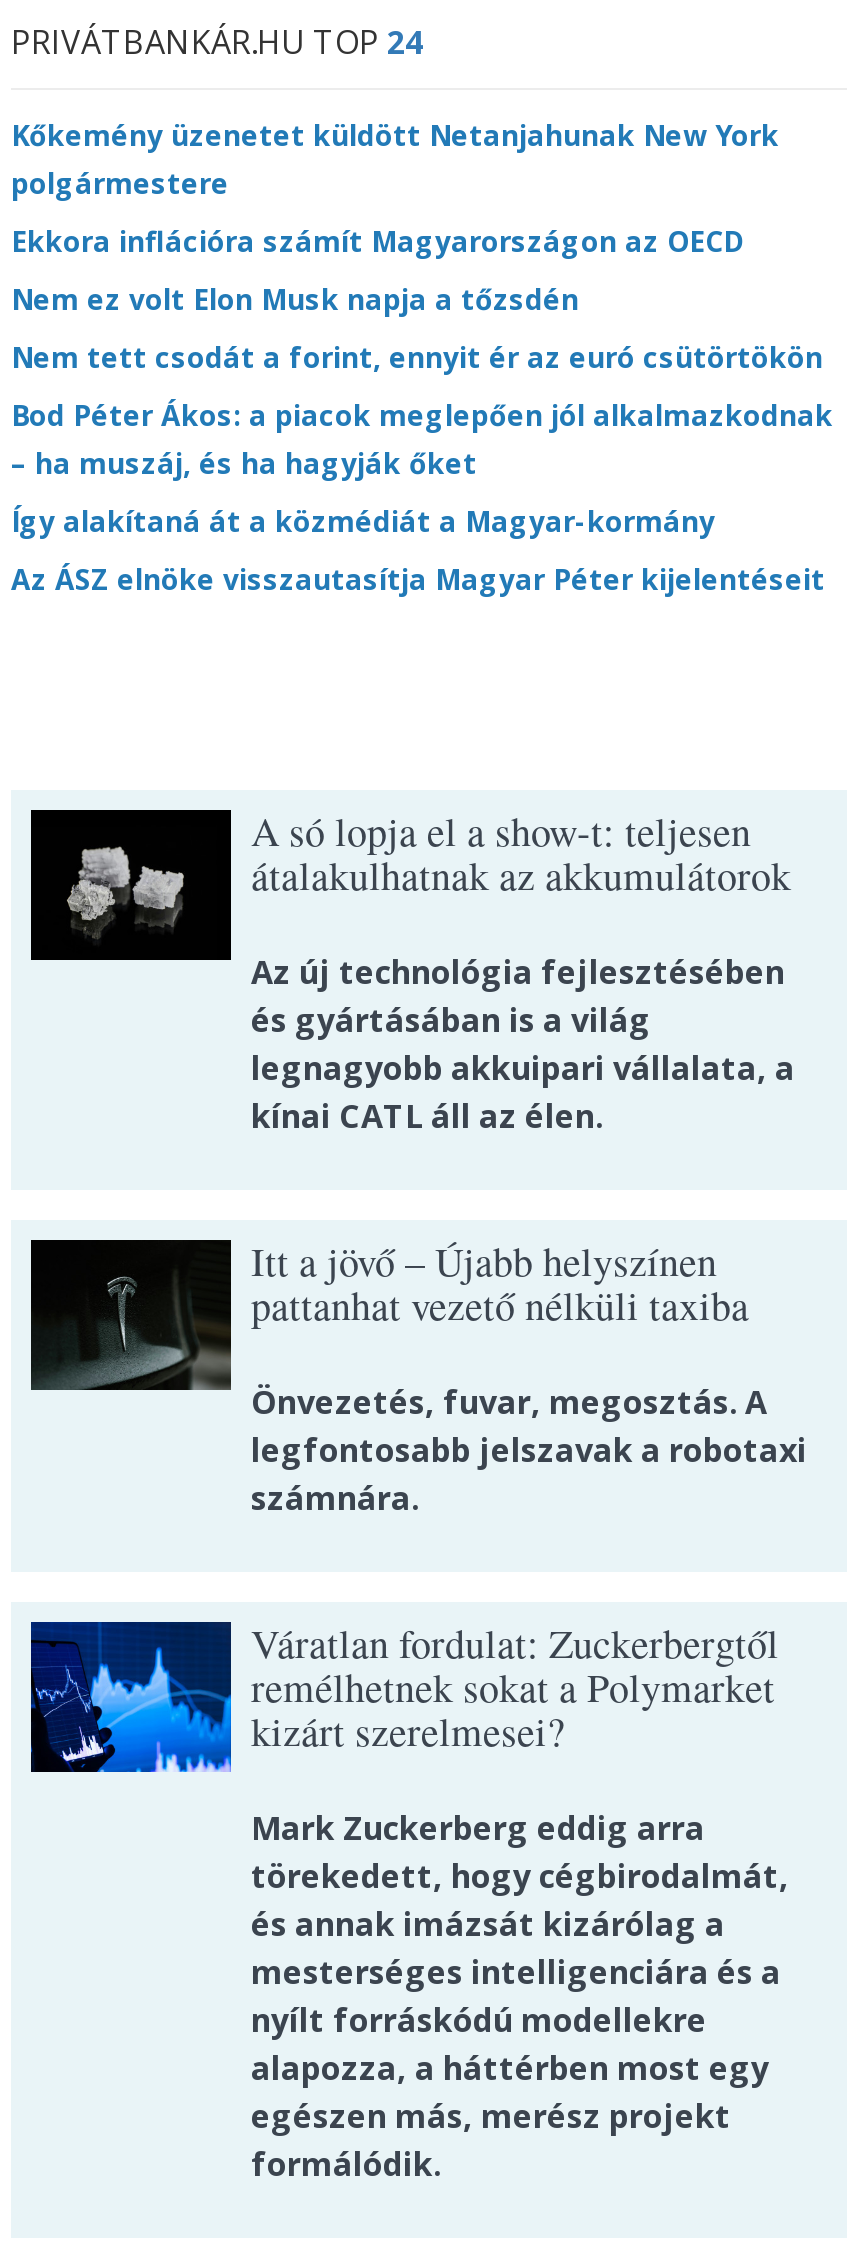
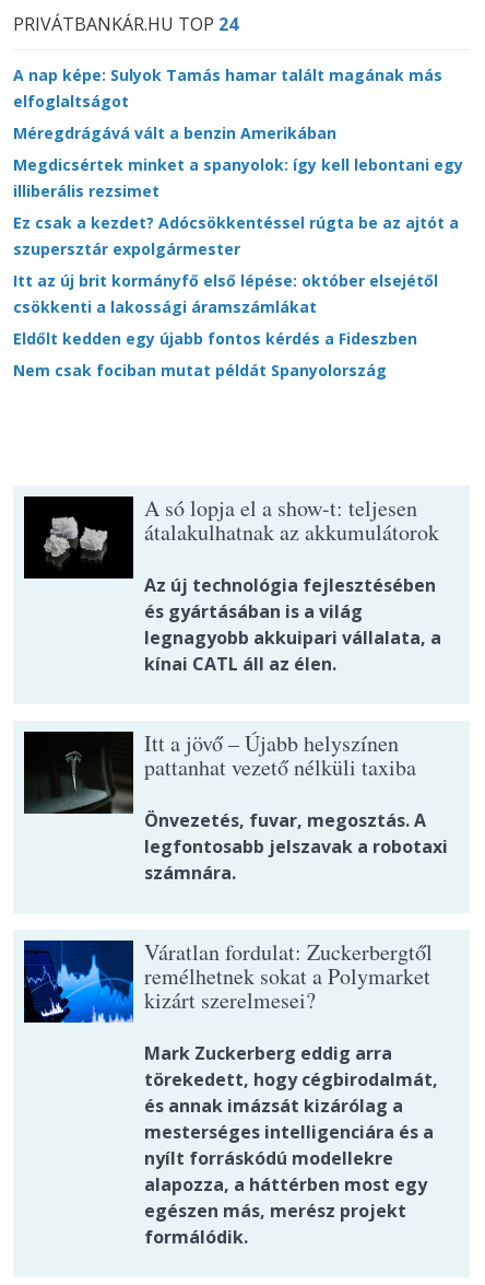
- Kőkemény üzenetet küldött Netanjahunak New York
- polgármestere
+ A nap képe: Sulyok Tamás hamar talált magának más
+ elfoglaltságot

- Ekkora inflációra számít Magyarországon az OECD
+ Méregdrágává vált a benzin Amerikában

- Nem ez volt Elon Musk napja a tőzsdén
+ Megdicsértek minket a spanyolok: így kell lebontani egy
+ illiberális rezsimet

- Nem tett csodát a forint, ennyit ér az euró csütörtökön
+ Ez csak a kezdet? Adócsökkentéssel rúgta be az ajtót a
+ szupersztár expolgármester

- Bod Péter Ákos: a piacok meglepően jól alkalmazkodnak
- – ha muszáj, és ha hagyják őket
+ Itt az új brit kormányfő első lépése: október elsejétől
+ csökkenti a lakossági áramszámlákat

- Így alakítaná át a közmédiát a Magyar-kormány
+ Eldőlt kedden egy újabb fontos kérdés a Fideszben

- Az ÁSZ elnöke visszautasítja Magyar Péter kijelentéseit
+ Nem csak fociban mutat példát Spanyolország
